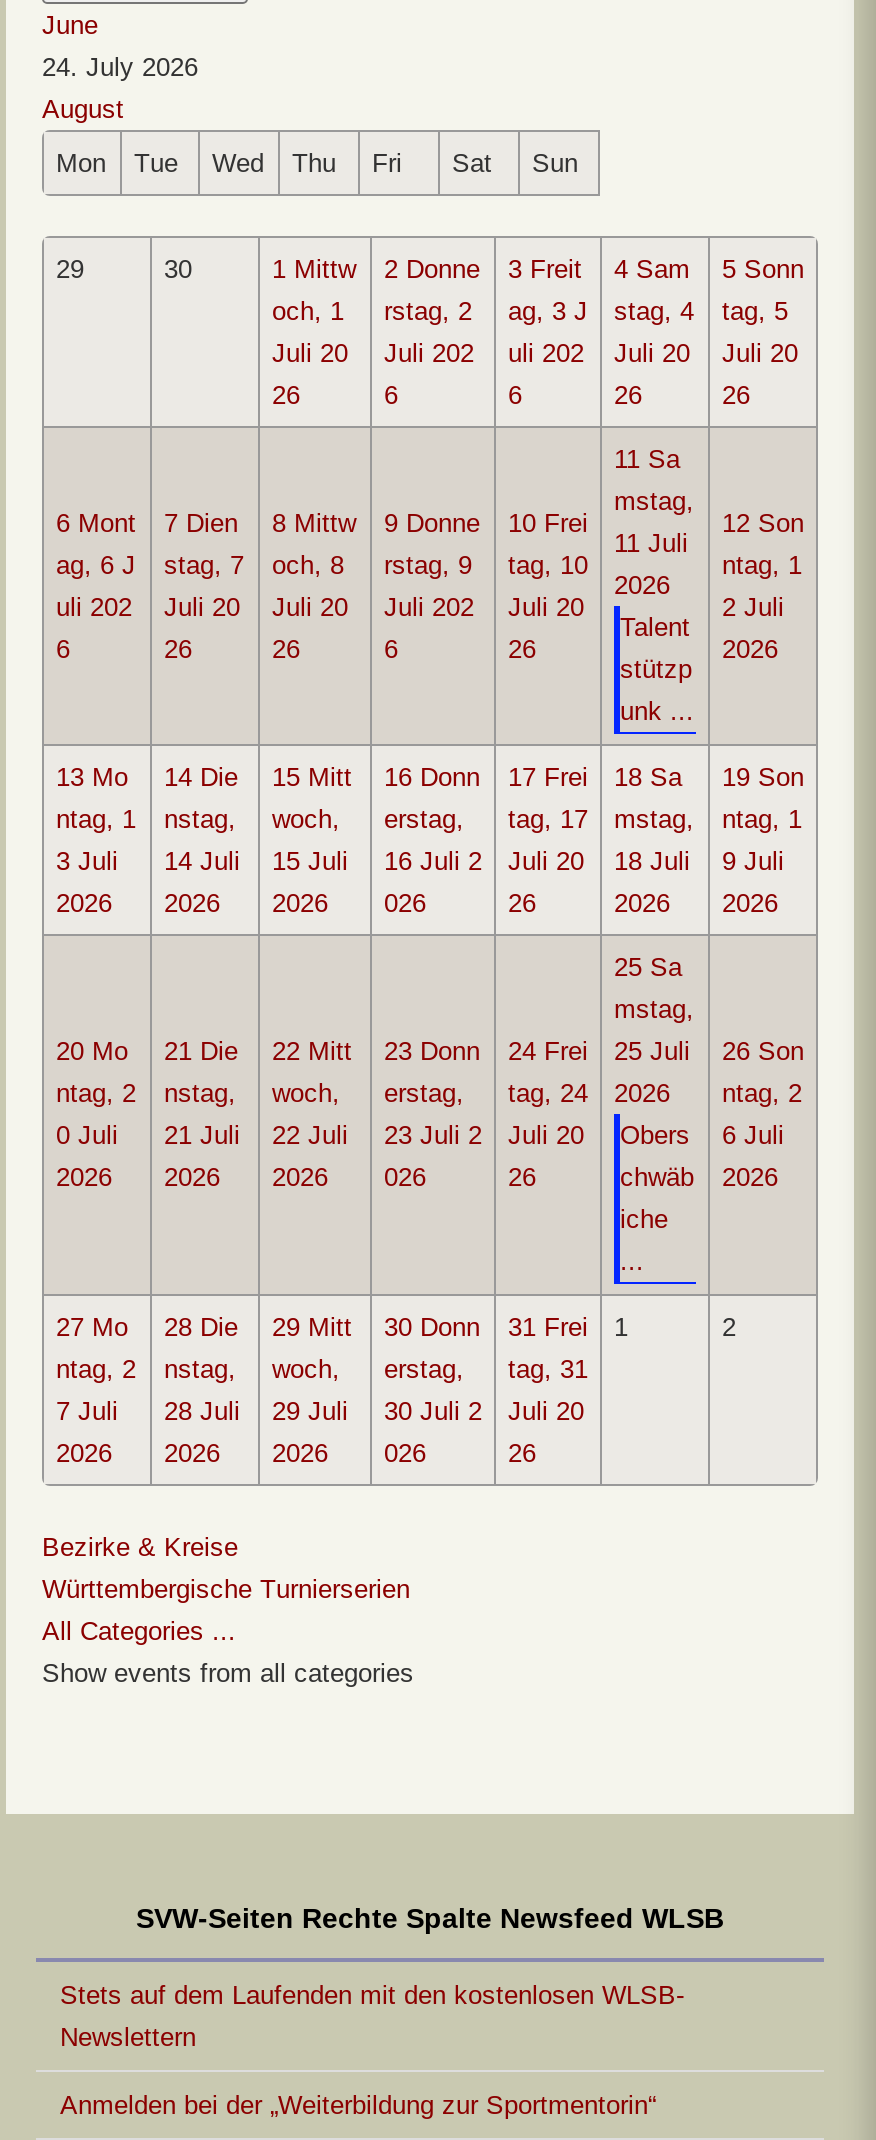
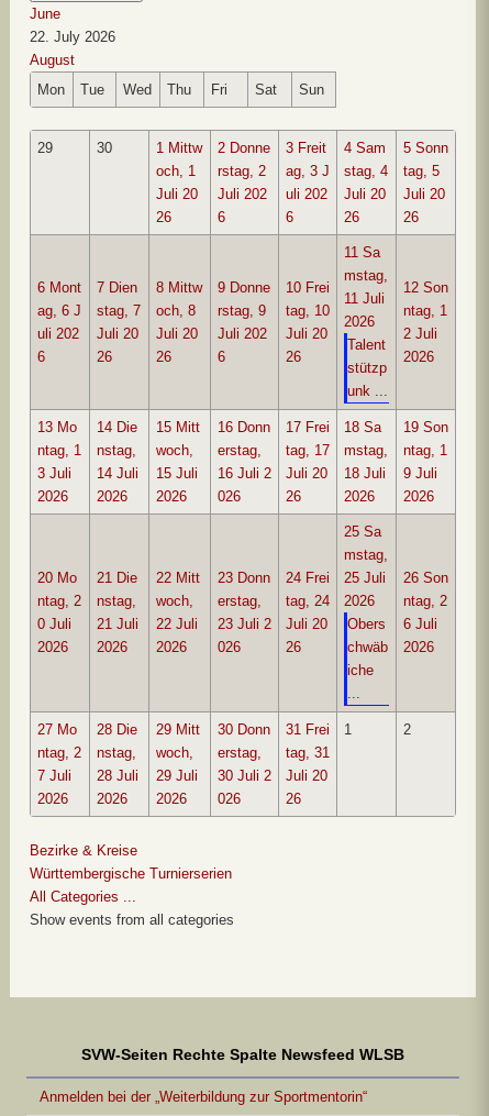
- 24. July 2026
+ 22. July 2026

- Stets auf dem Laufenden mit den kostenlosen WLSB-
- Newslettern
